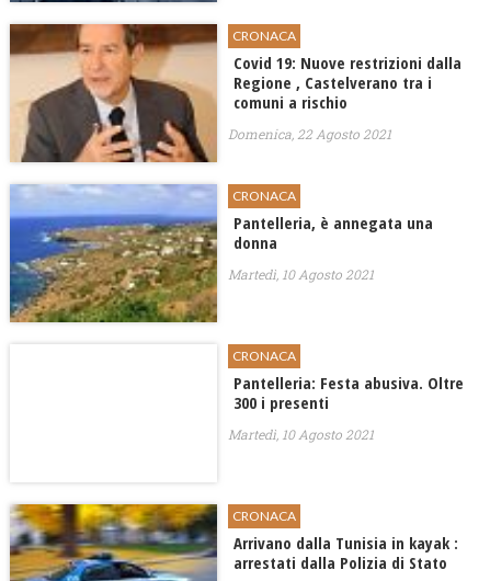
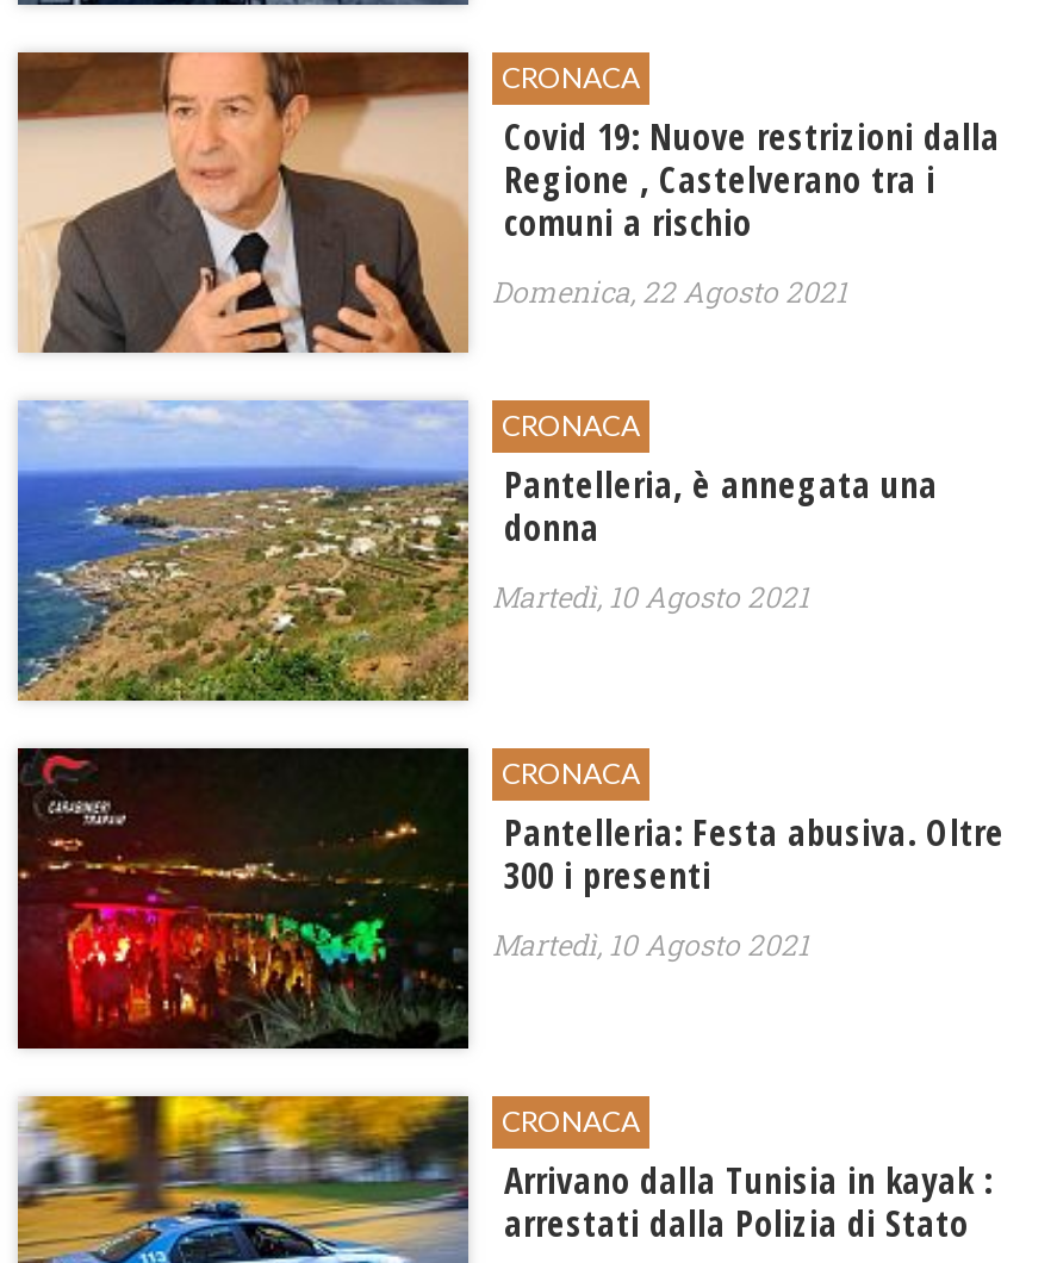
+ [image]
